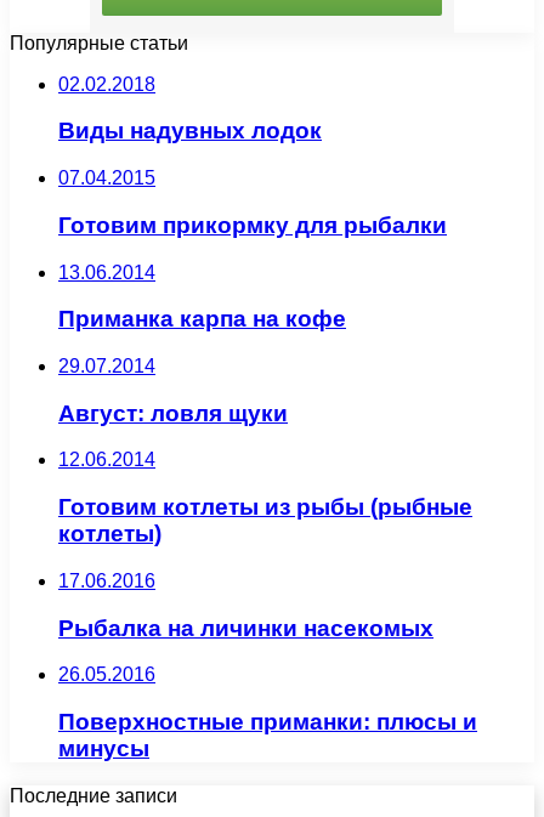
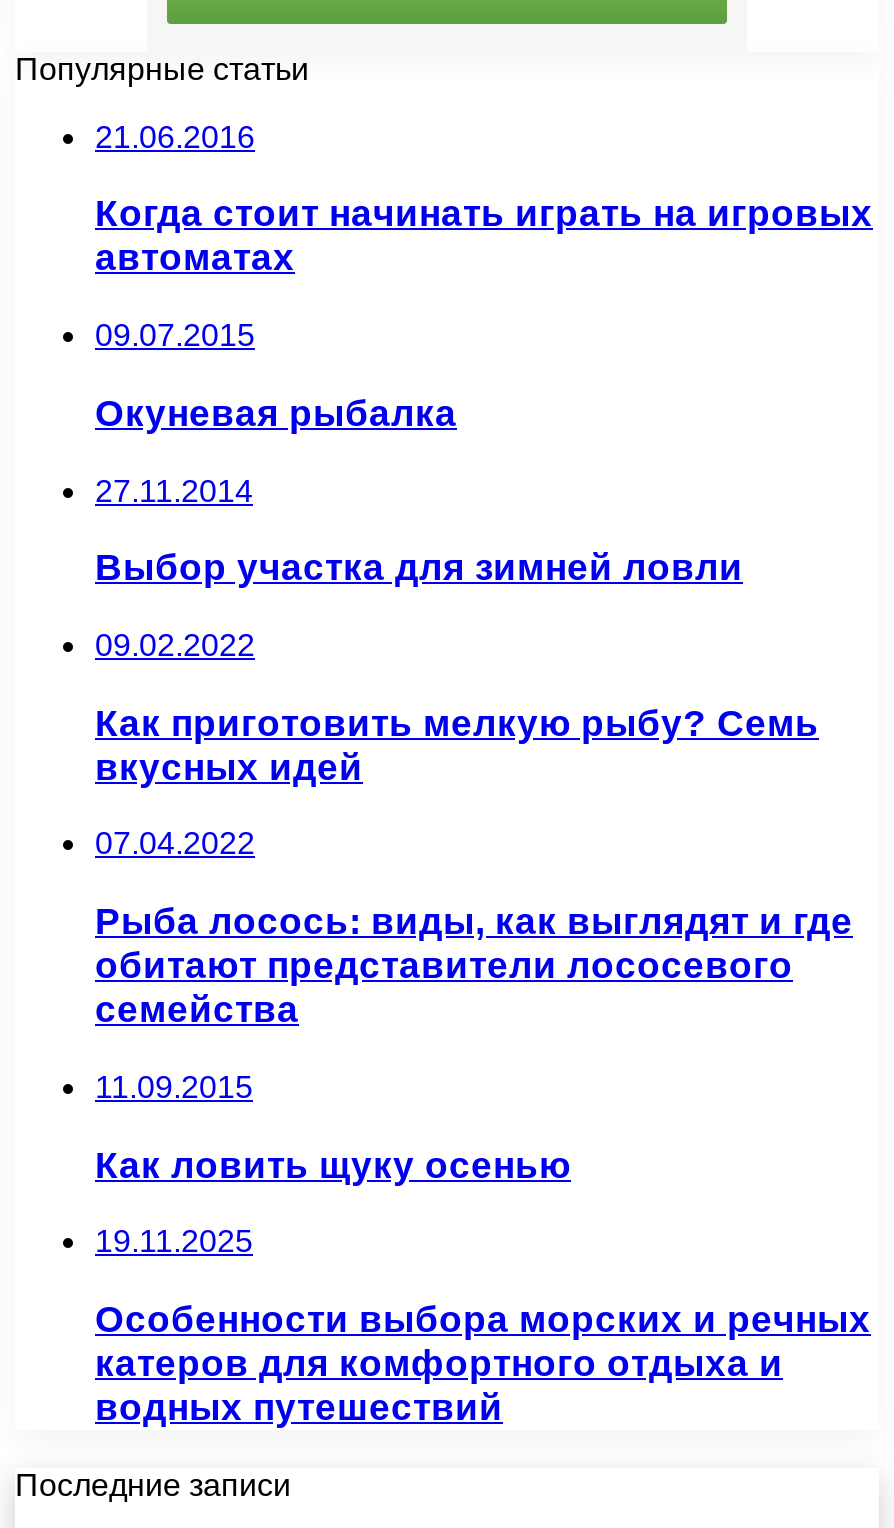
- 02.02.2018
+ 21.06.2016

- Виды надувных лодок
+ Когда стоит начинать играть на игровых
+ автоматах

- 07.04.2015
+ 09.07.2015

- Готовим прикормку для рыбалки
+ Окуневая рыбалка

- 13.06.2014
+ 27.11.2014

- Приманка карпа на кофе
+ Выбор участка для зимней ловли

- 29.07.2014
+ 09.02.2022

- Август: ловля щуки
+ Как приготовить мелкую рыбу? Семь
+ вкусных идей

- 12.06.2014
+ 07.04.2022

- Готовим котлеты из рыбы (рыбные
- котлеты)
+ Рыба лосось: виды, как выглядят и где
+ обитают представители лососевого
+ семейства

- 17.06.2016
+ 11.09.2015

- Рыбалка на личинки насекомых
+ Как ловить щуку осенью

- 26.05.2016
+ 19.11.2025

- Поверхностные приманки: плюсы и
- минусы
+ Особенности выбора морских и речных
+ катеров для комфортного отдыха и
+ водных путешествий
